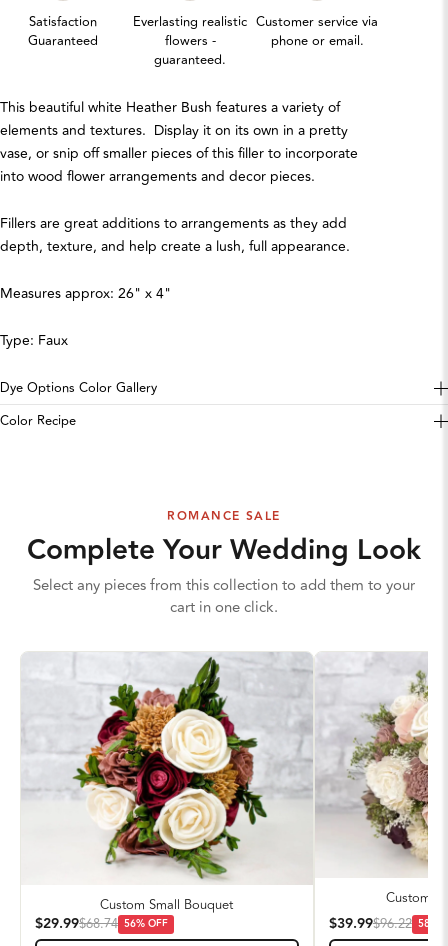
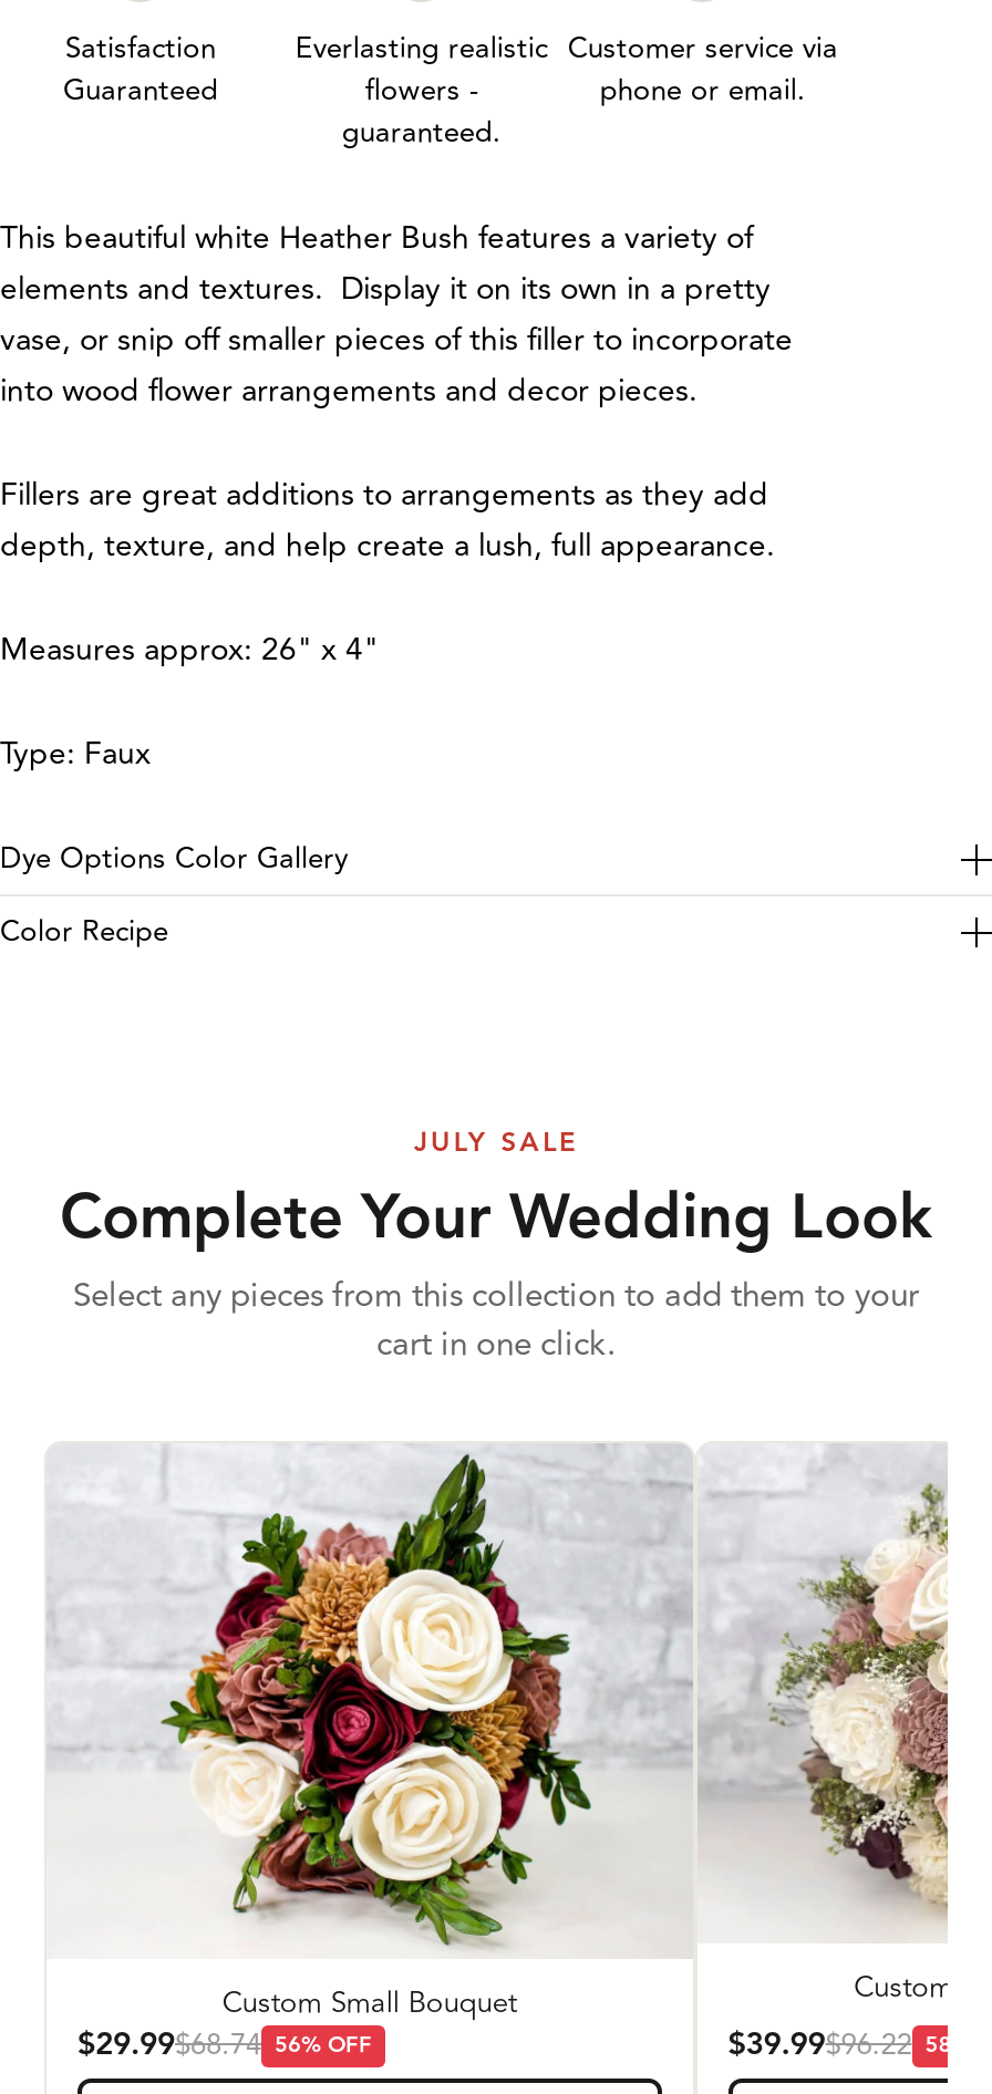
- ROMANCE SALE
+ JULY SALE
